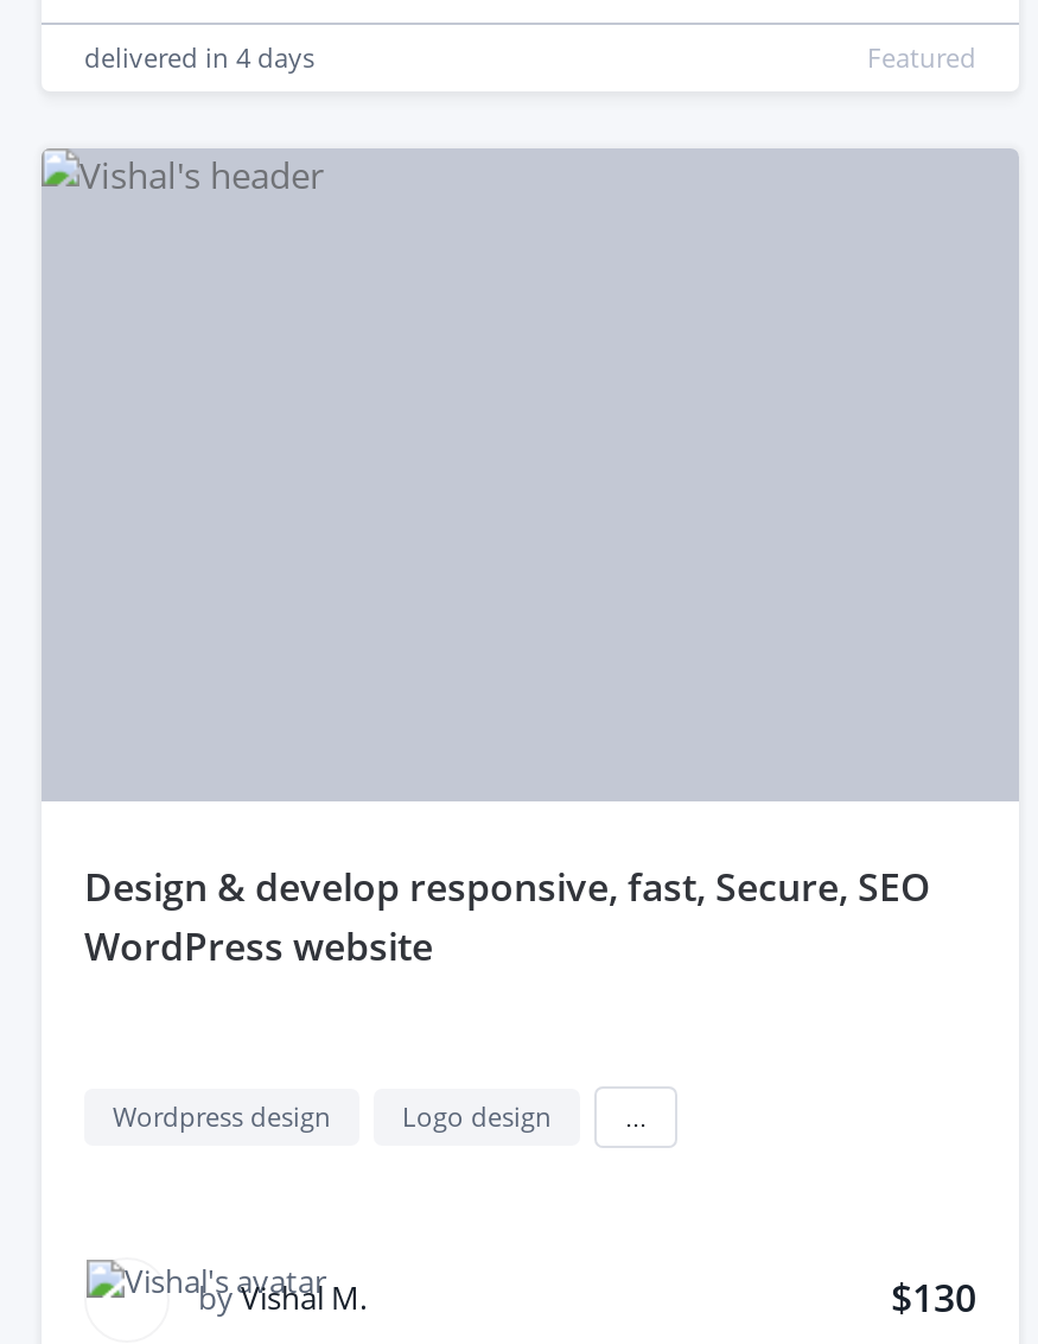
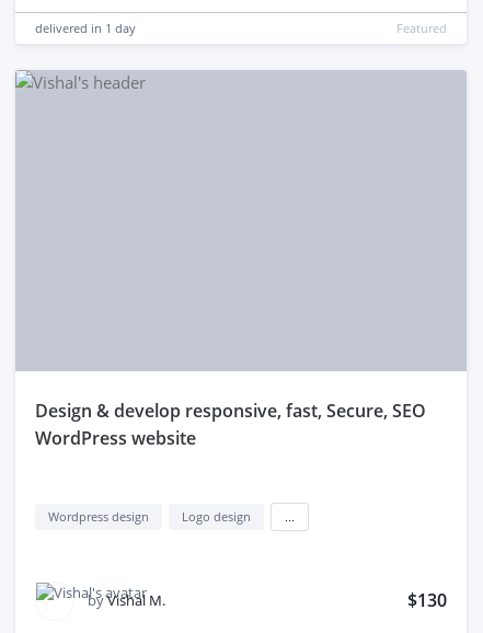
- delivered in 4 days
+ delivered in 1 day
